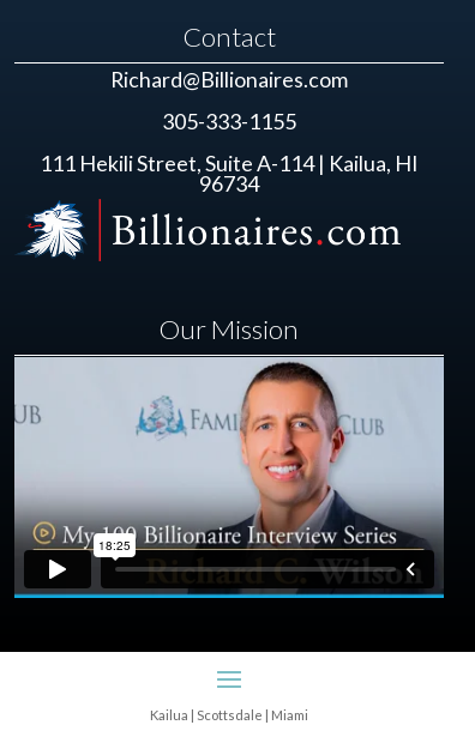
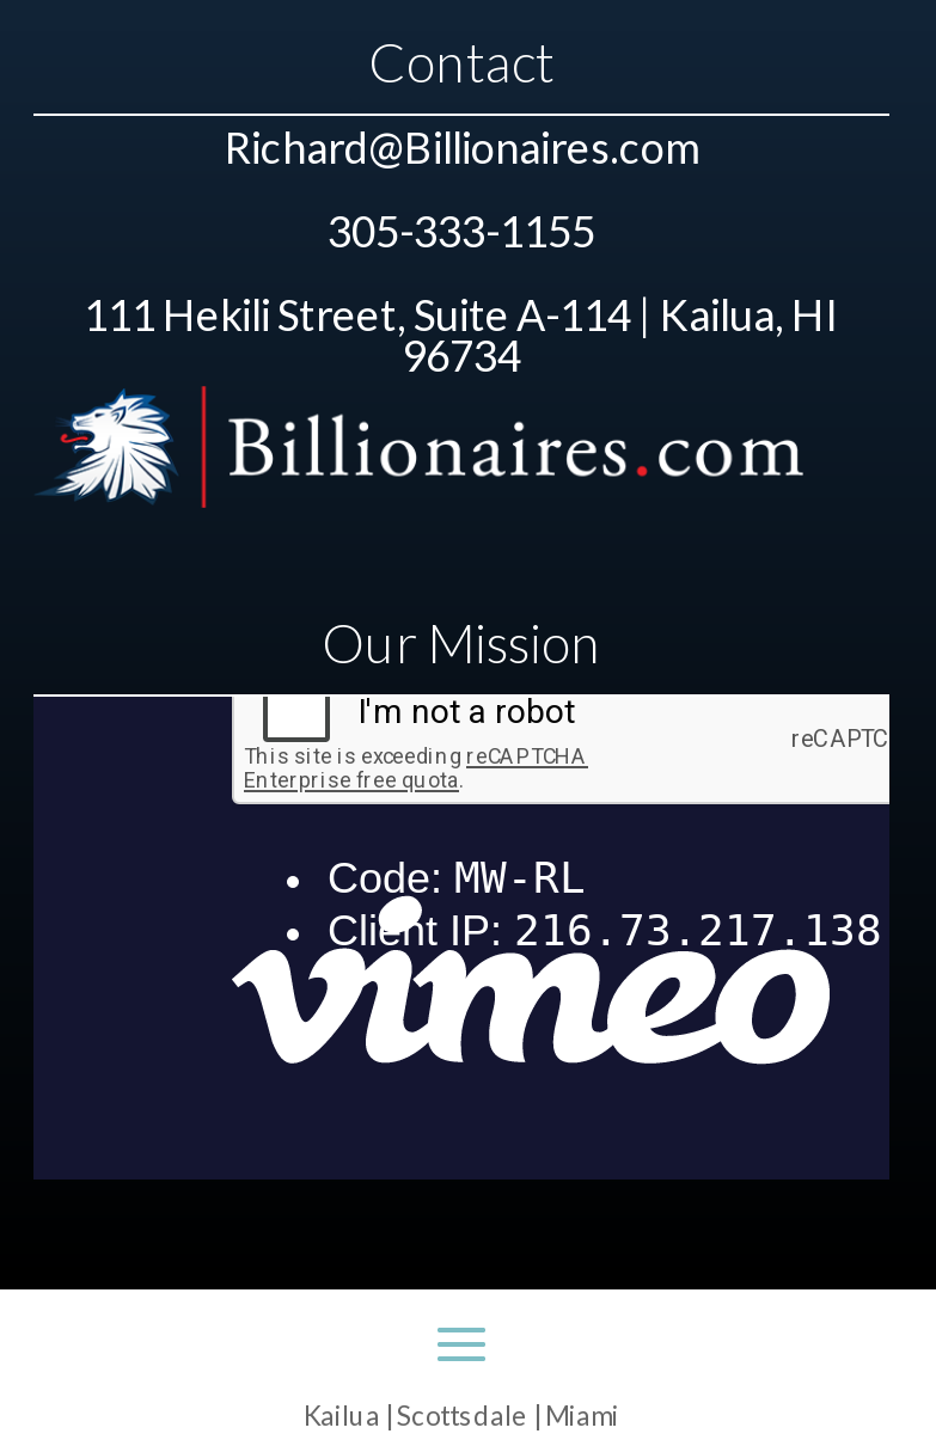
- [image]
+ [image]
